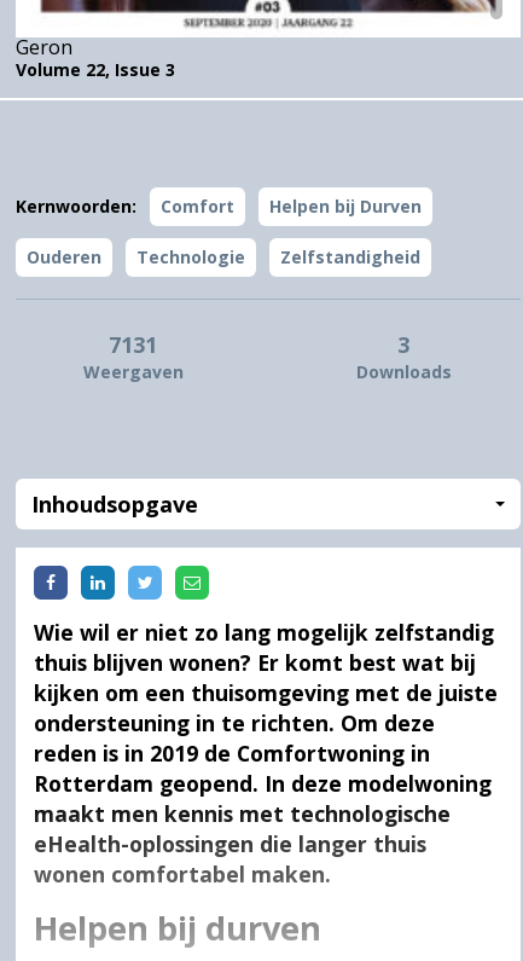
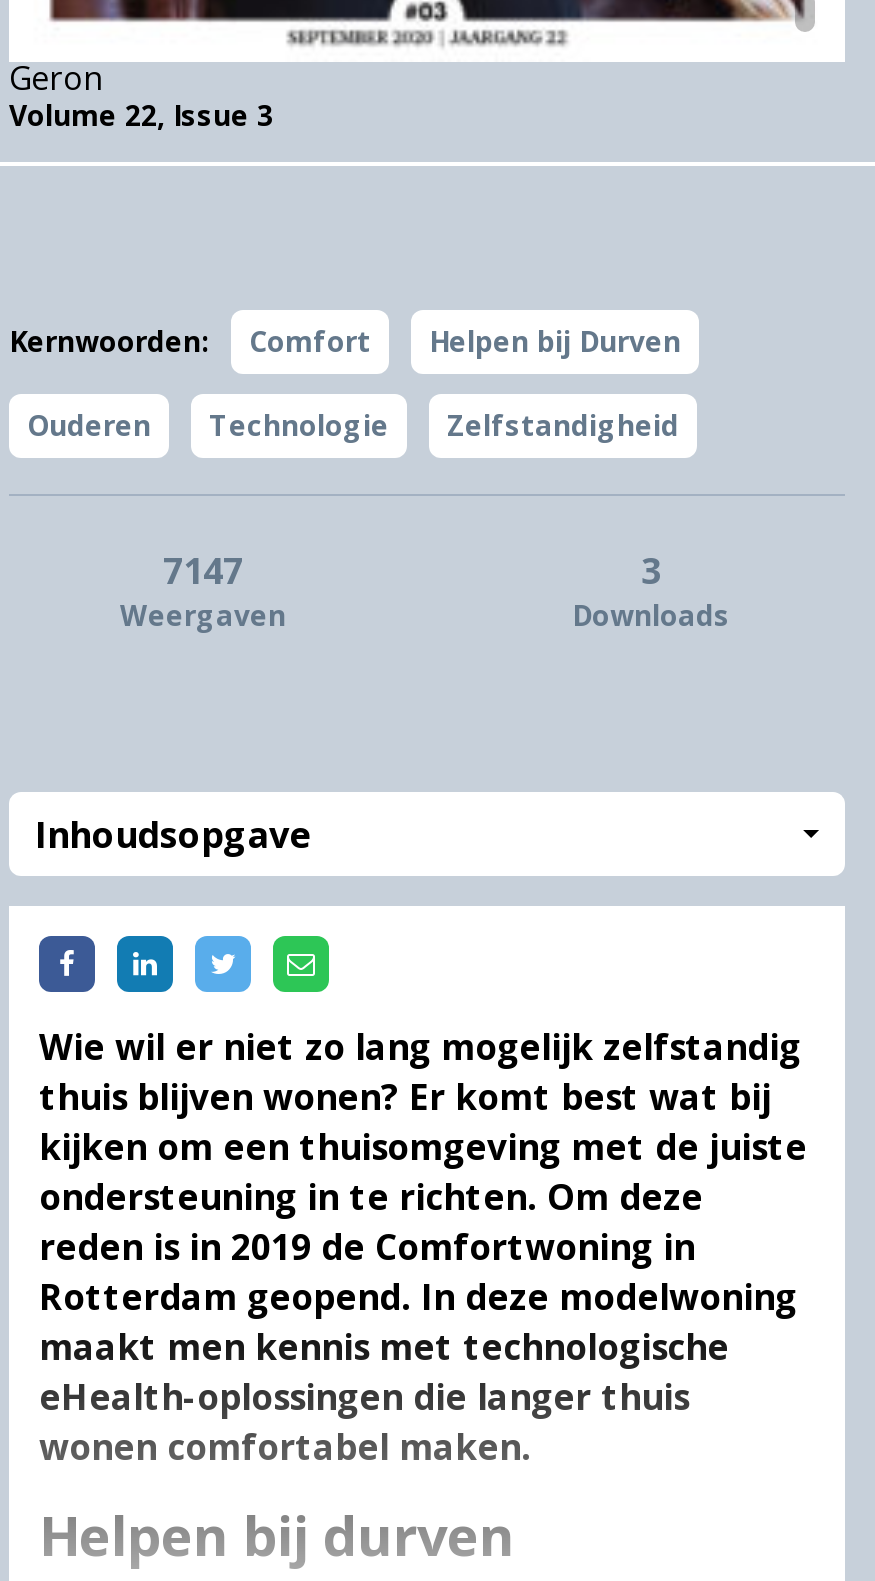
- 7131
+ 7147
